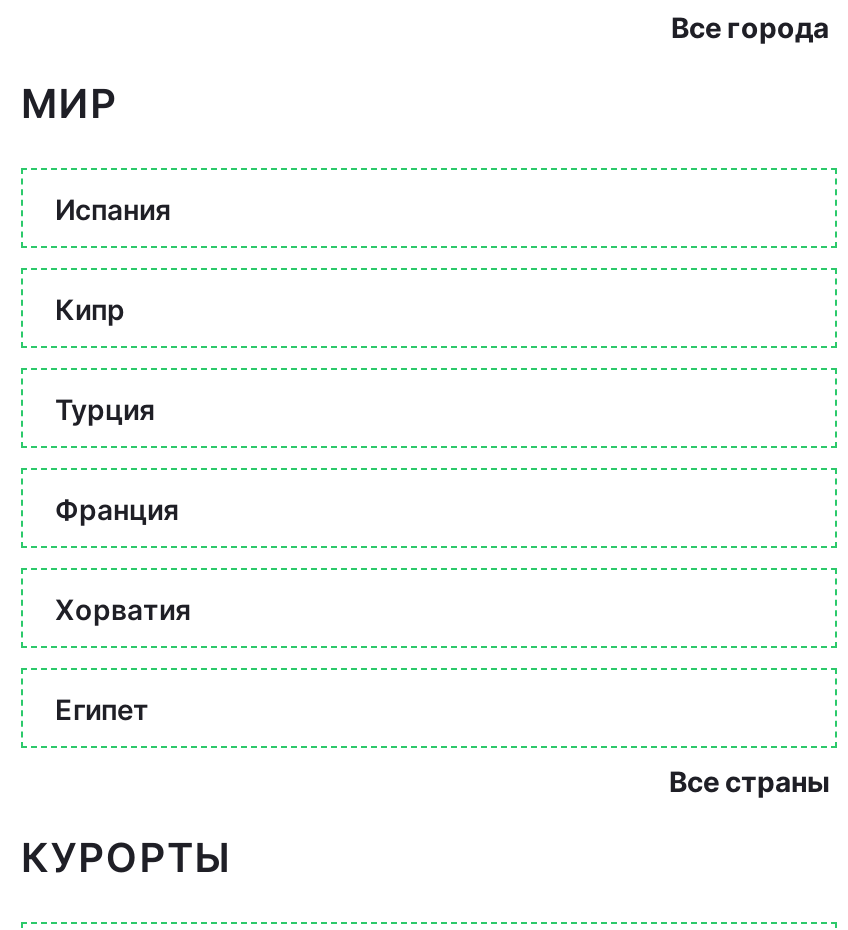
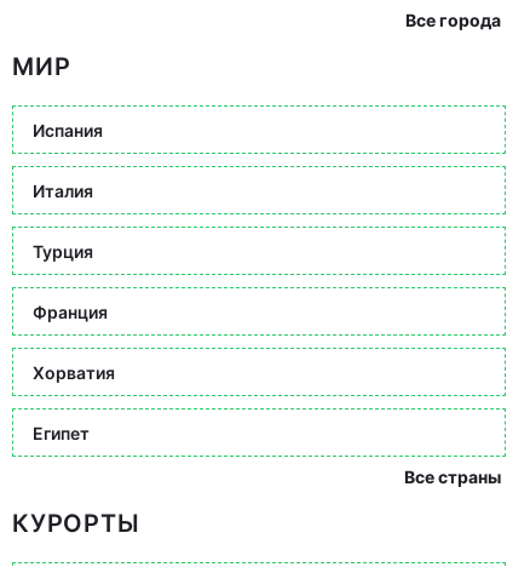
- Кипр
+ Италия
